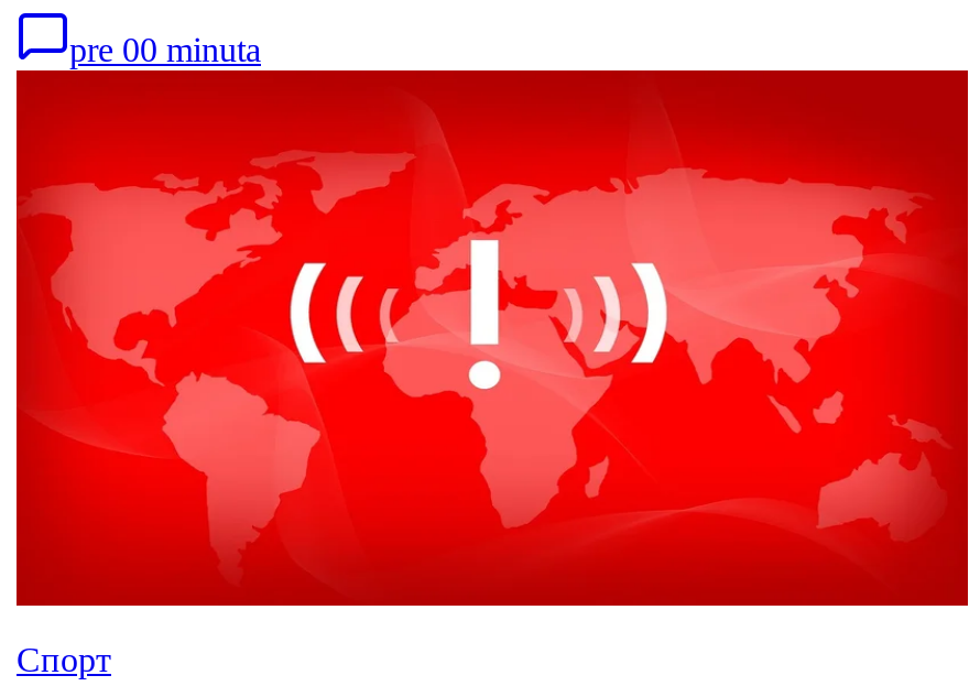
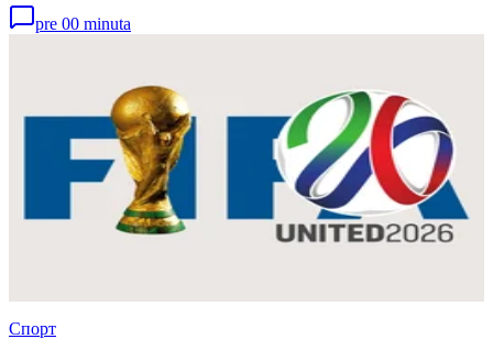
- [image]
+ [image]
